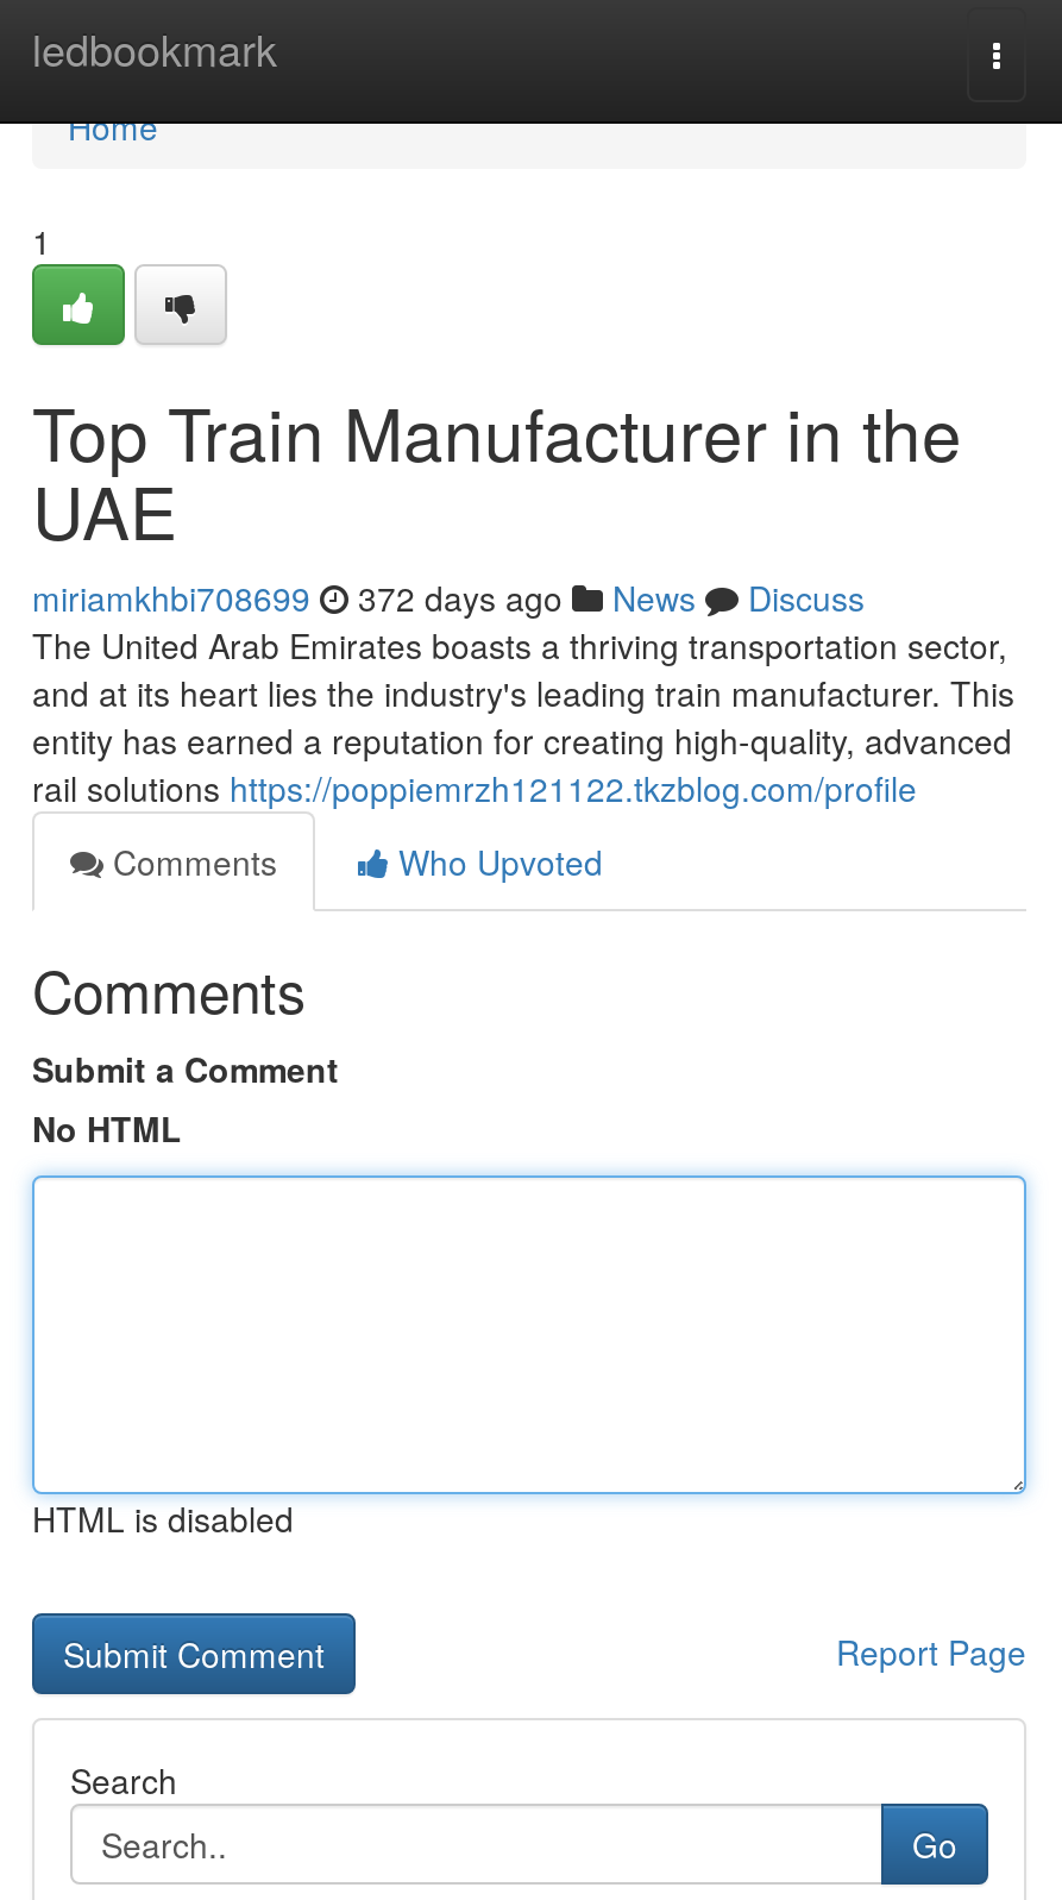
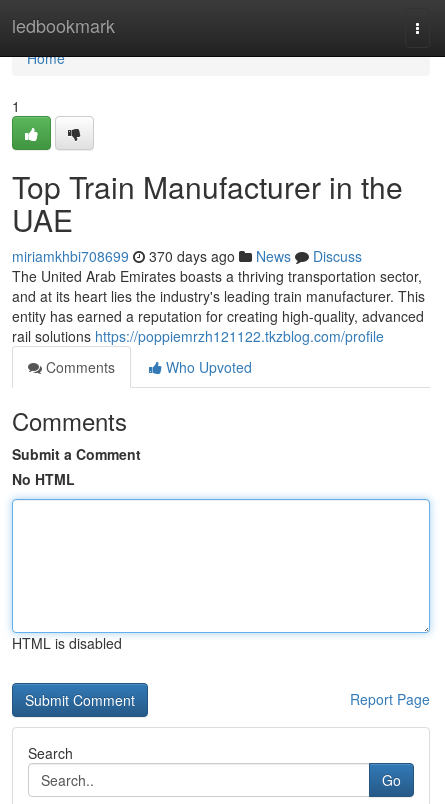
- miriamkhbi708699 372 days ago News Discuss
+ miriamkhbi708699 370 days ago News Discuss
